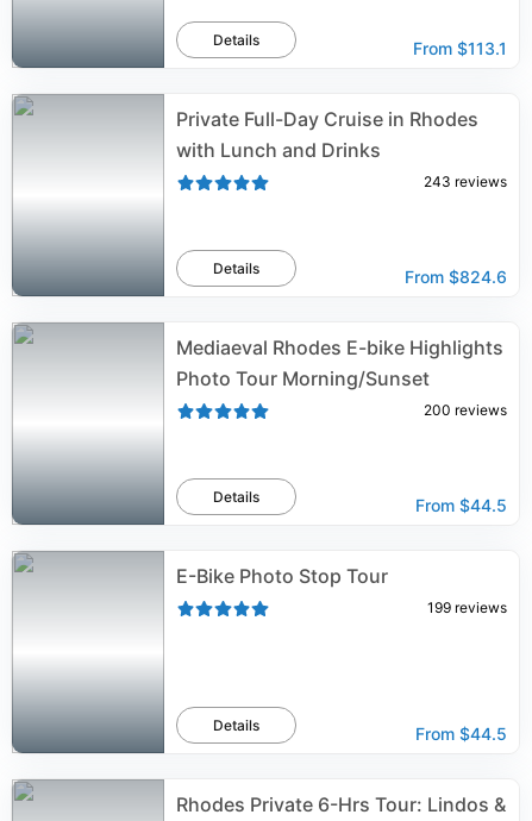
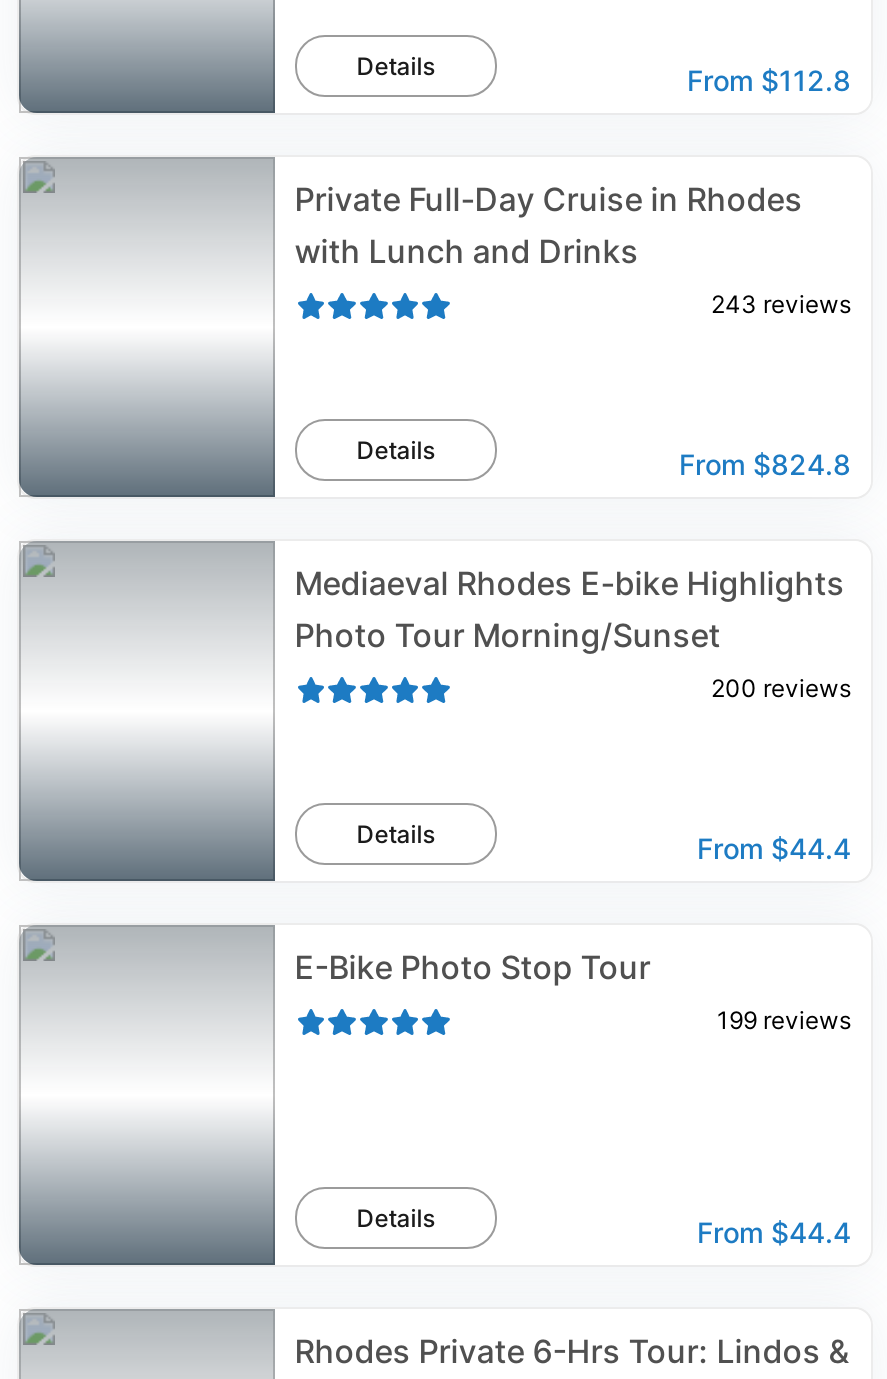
- From $113.1
+ From $112.8

- From $824.6
+ From $824.8

- From $44.5
+ From $44.4

- From $44.5
+ From $44.4
